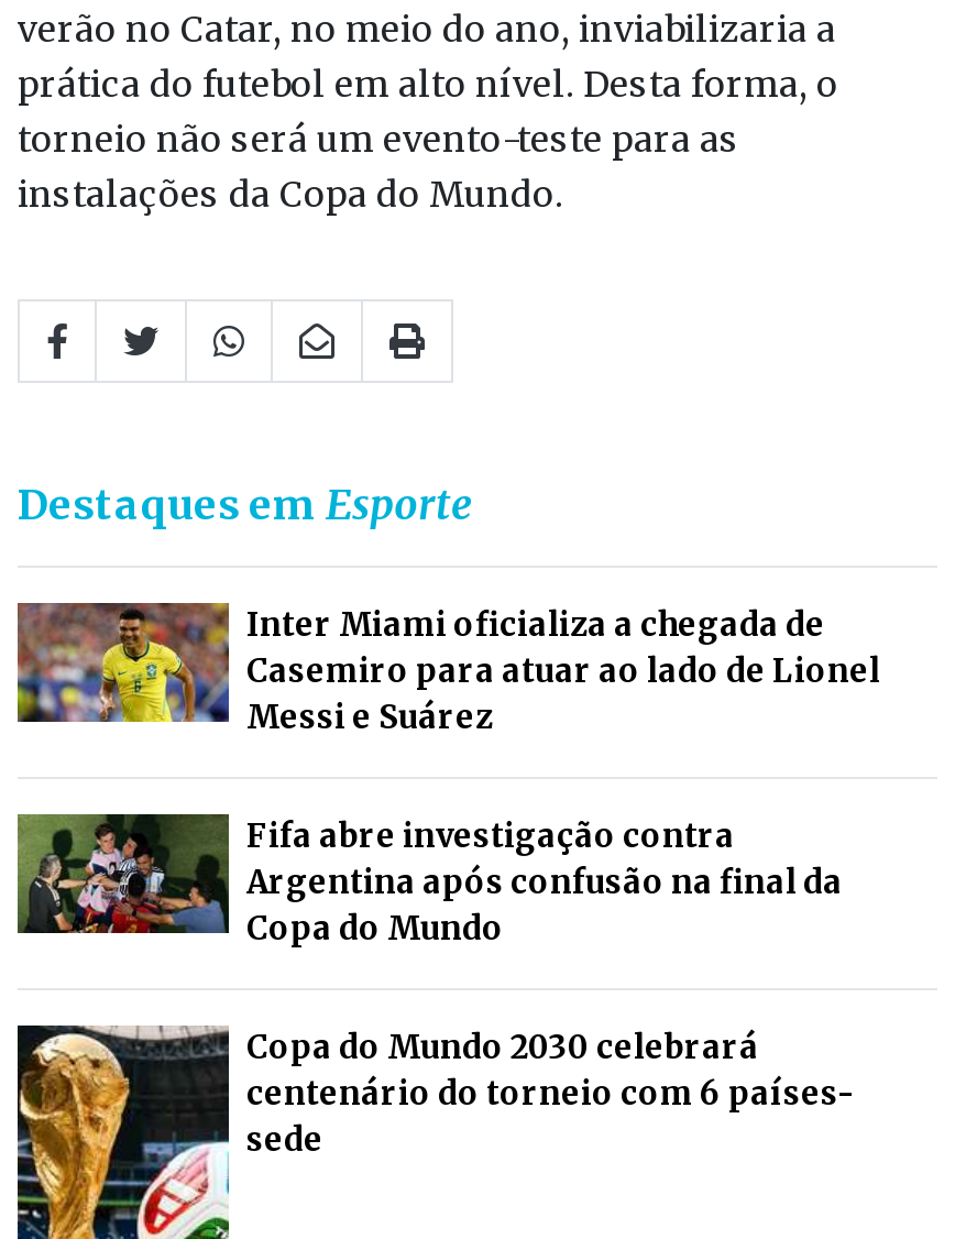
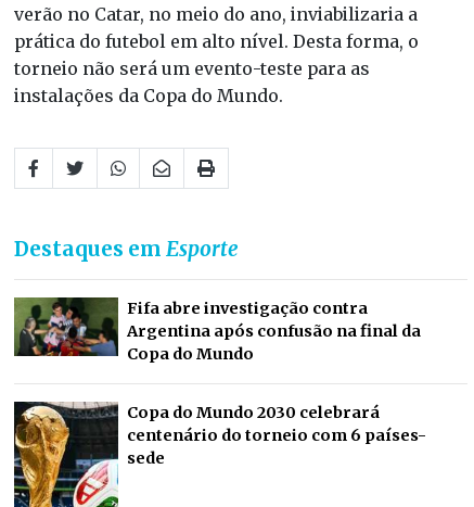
- [image]
- Inter Miami oficializa a chegada de
- Casemiro para atuar ao lado de Lionel
- Messi e Suárez
